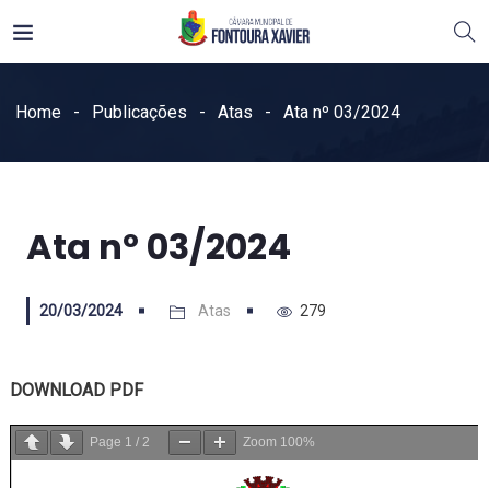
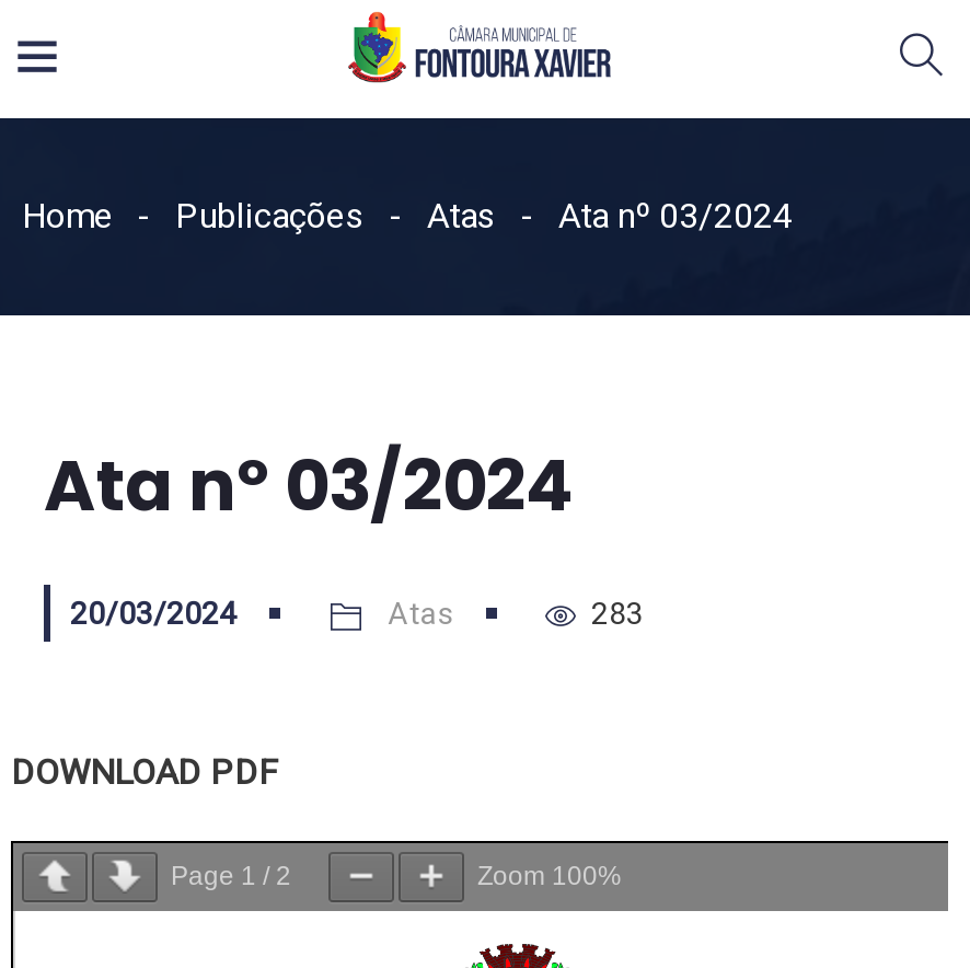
- 279
+ 283
